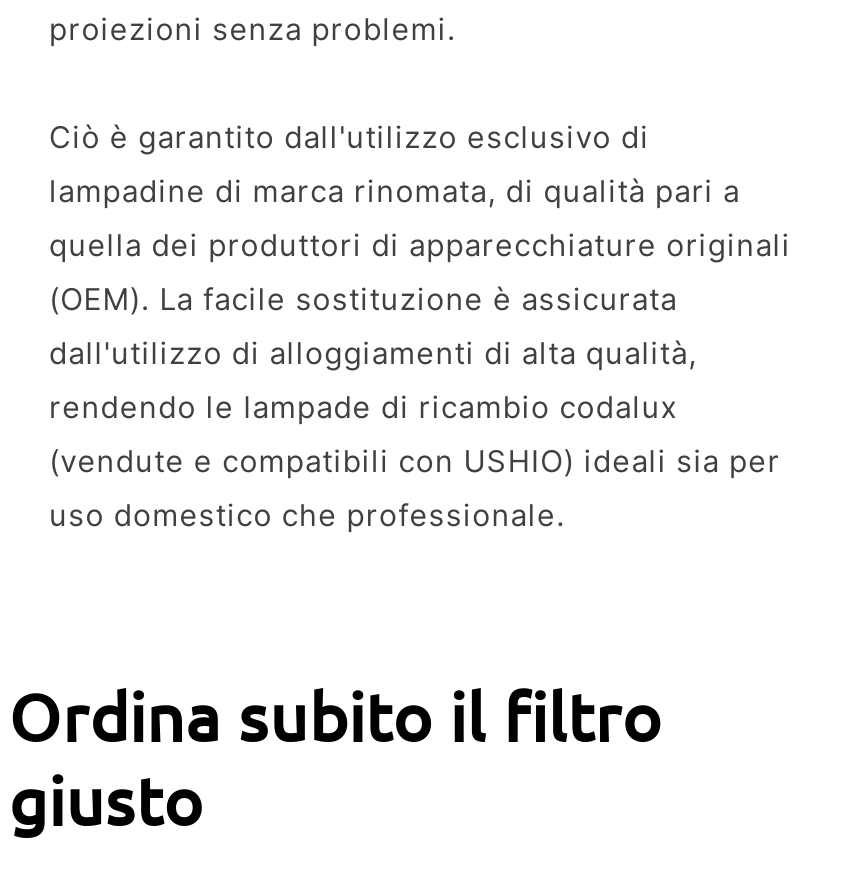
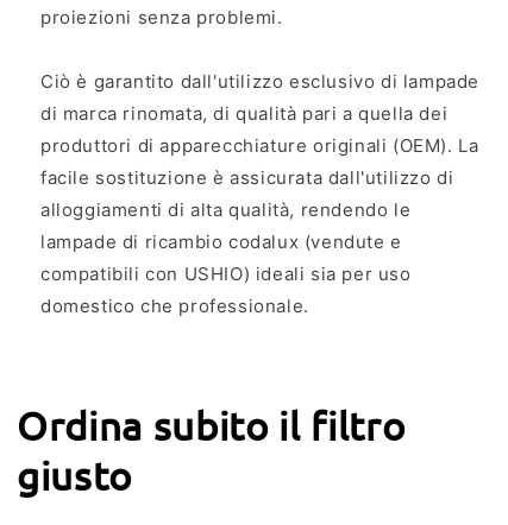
- Ciò è garantito dall'utilizzo esclusivo di
- lampadine di marca rinomata, di qualità pari a
- quella dei produttori di apparecchiature originali
- (OEM). La facile sostituzione è assicurata
- dall'utilizzo di alloggiamenti di alta qualità,
- rendendo le lampade di ricambio codalux
- (vendute e compatibili con USHIO) ideali sia per
- uso domestico che professionale.
+ Ciò è garantito dall'utilizzo esclusivo di lampade
+ di marca rinomata, di qualità pari a quella dei
+ produttori di apparecchiature originali (OEM). La
+ facile sostituzione è assicurata dall'utilizzo di
+ alloggiamenti di alta qualità, rendendo le
+ lampade di ricambio codalux (vendute e
+ compatibili con USHIO) ideali sia per uso
+ domestico che professionale.
